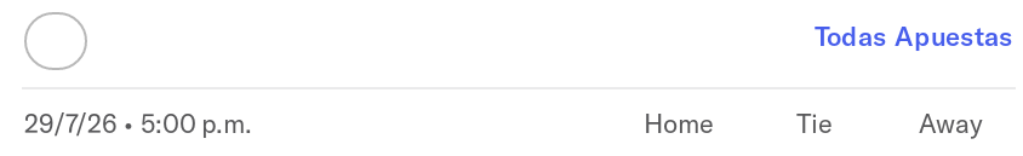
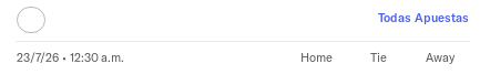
- 29/7/26 • 5:00 p.m.
+ 23/7/26 • 12:30 a.m.
